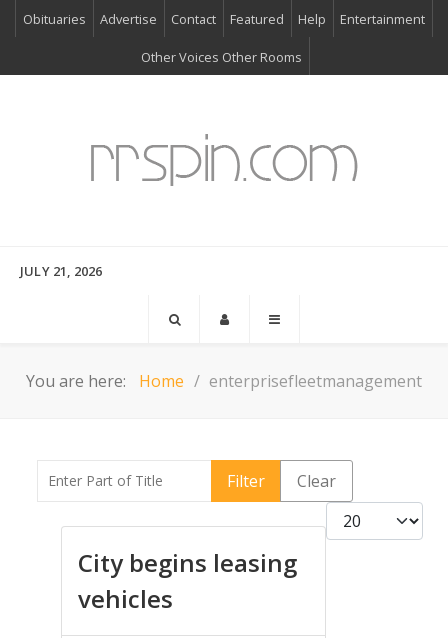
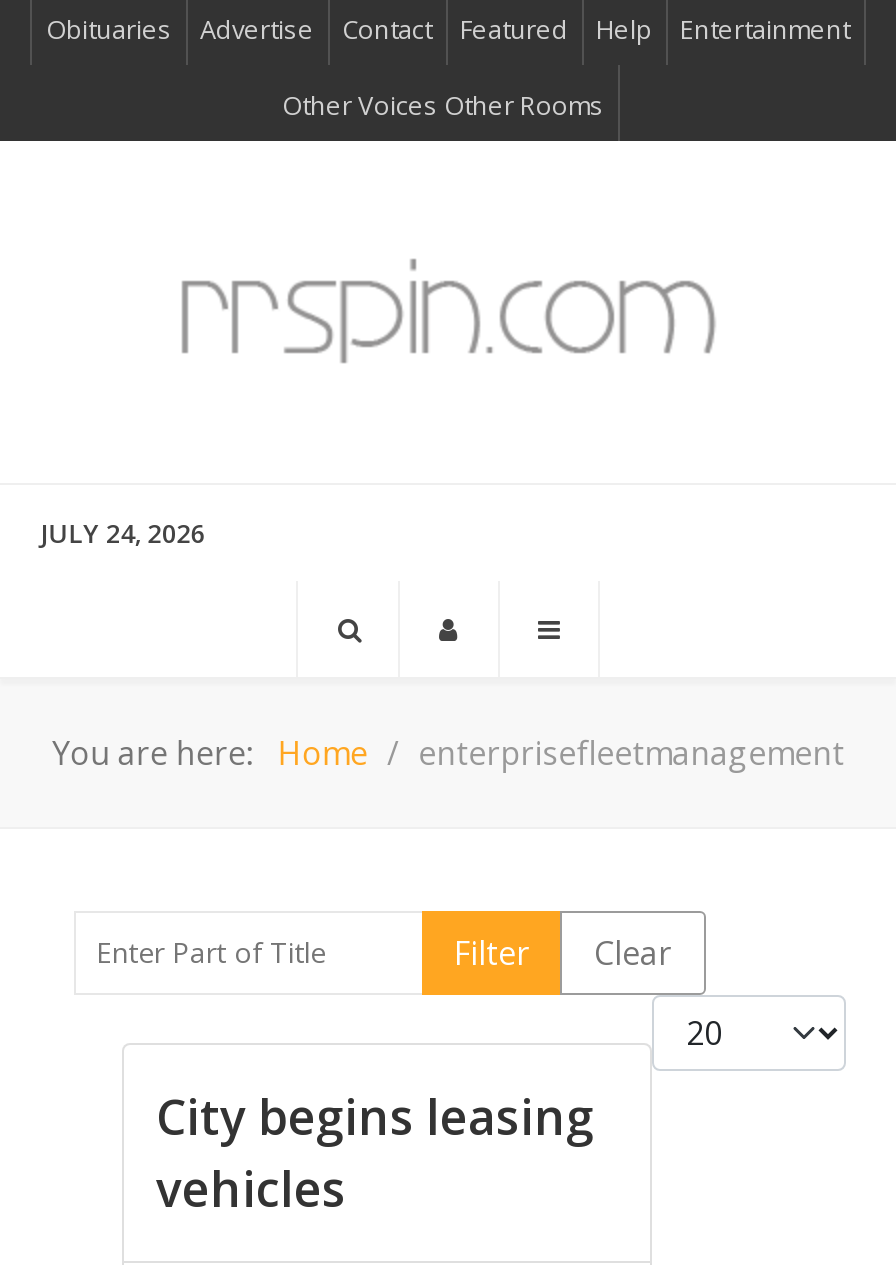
- JULY 21, 2026
+ JULY 24, 2026
